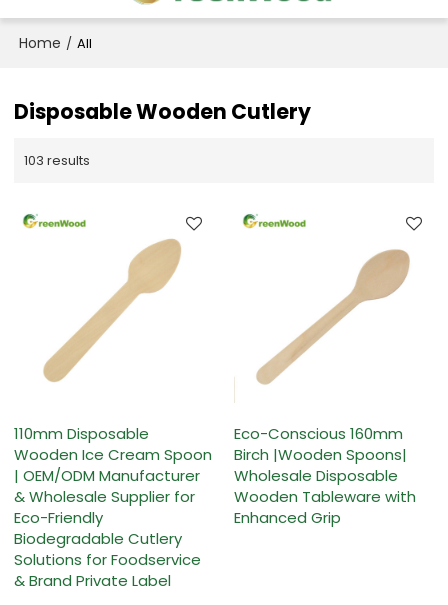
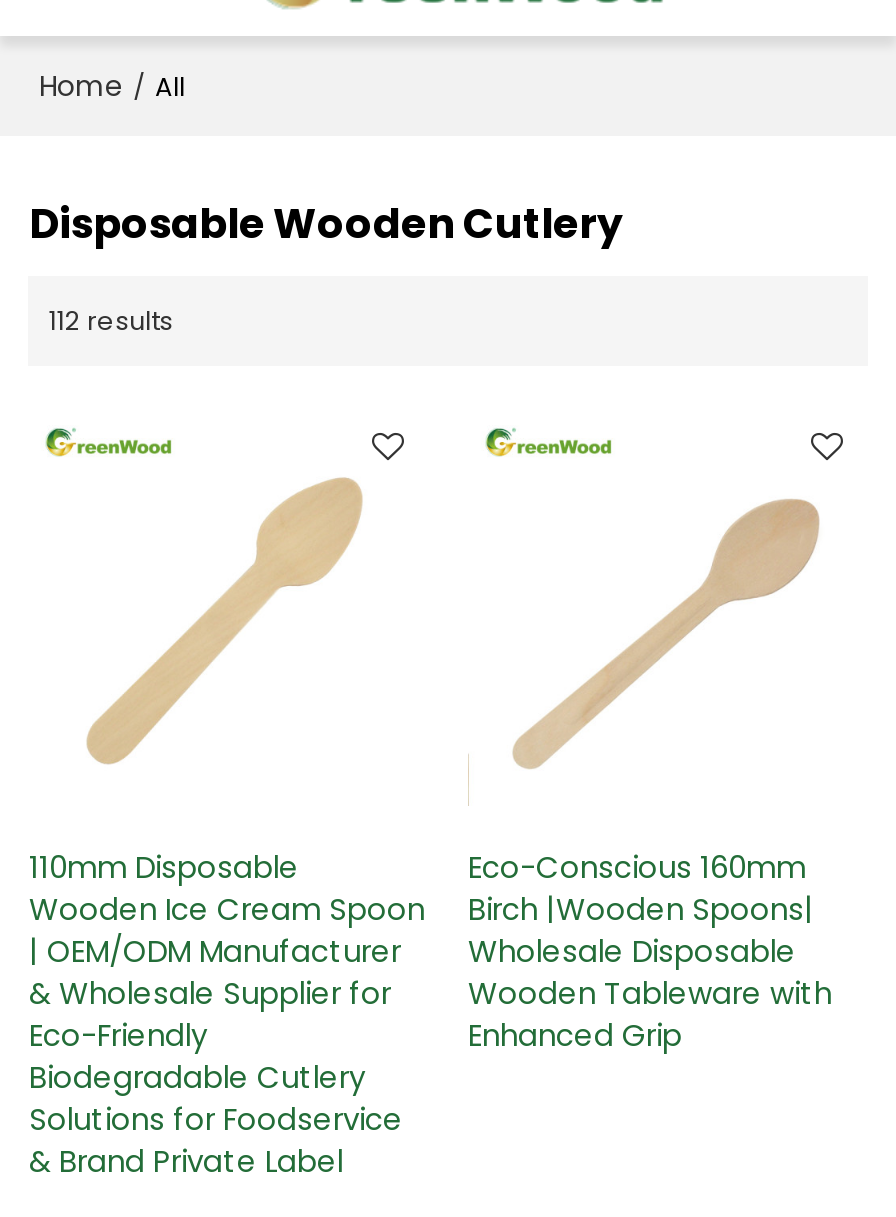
- 103 results
+ 112 results
